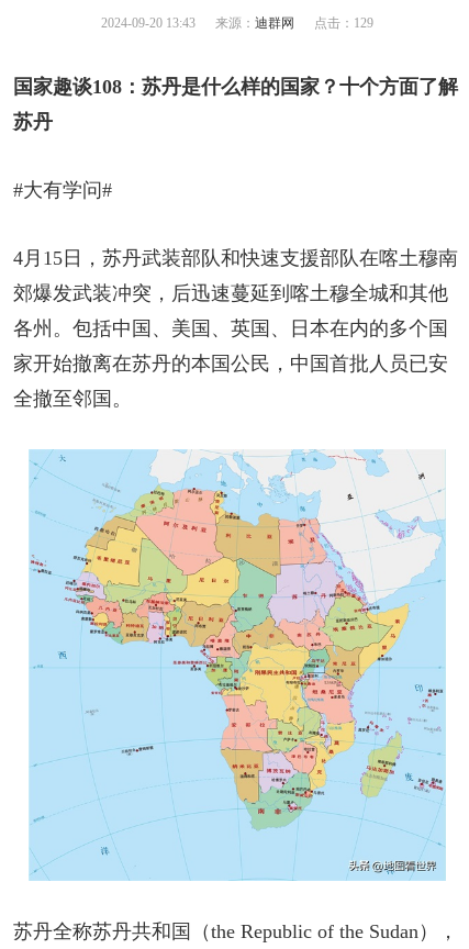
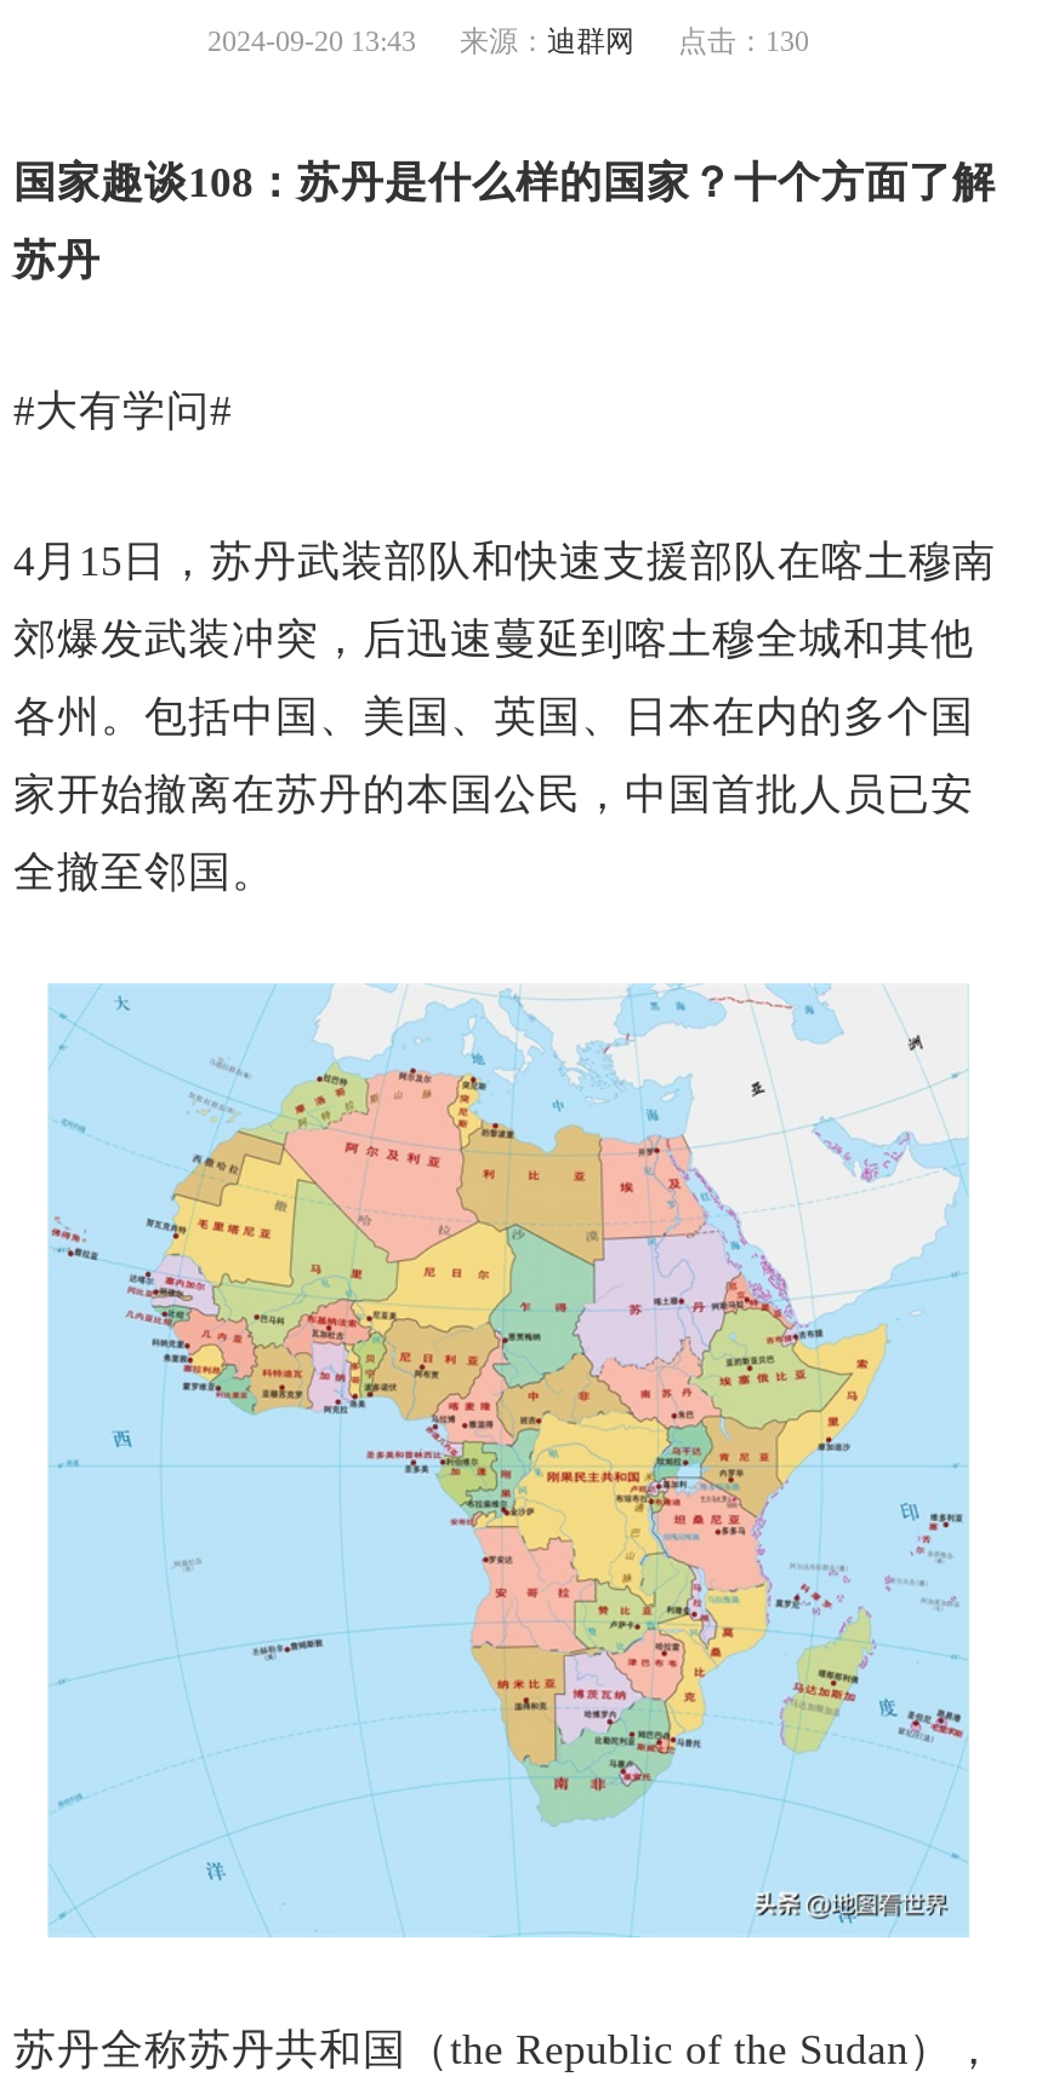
- 2024-09-20 13:43 来源：迪群网 点击：129
+ 2024-09-20 13:43 来源：迪群网 点击：130
